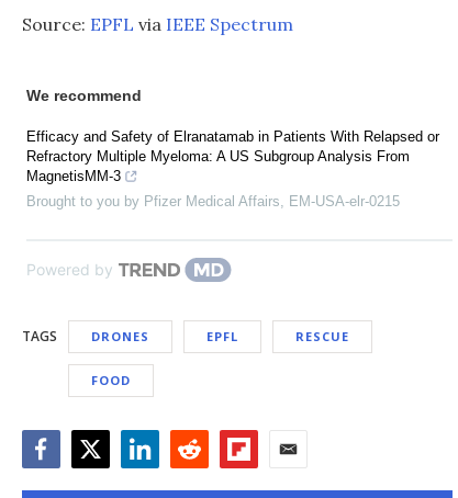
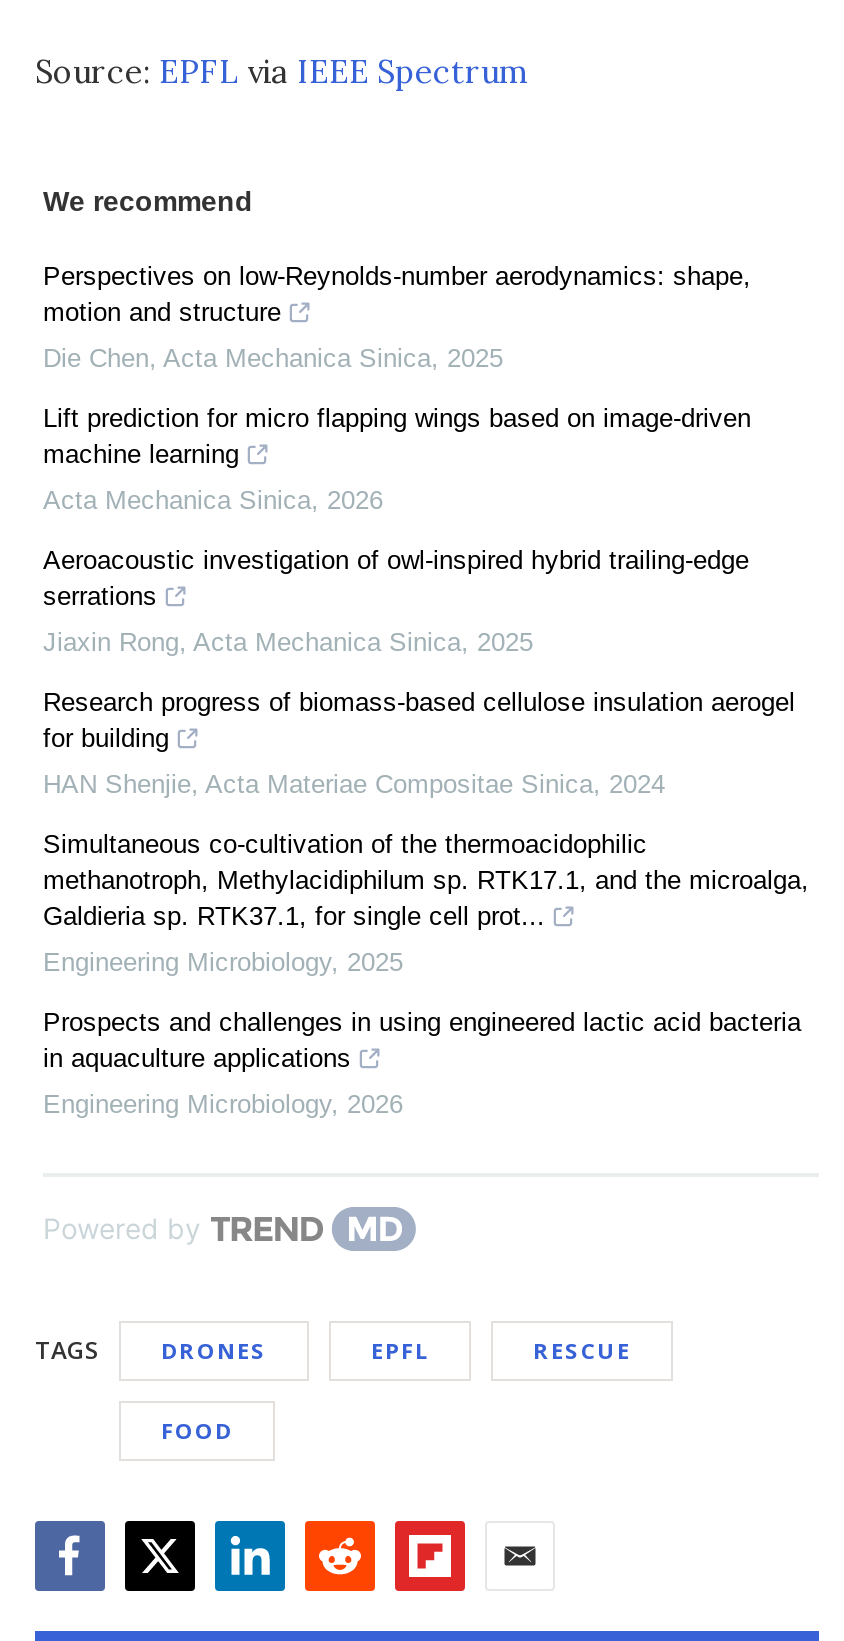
- Efficacy and Safety of Elranatamab in Patients With Relapsed or
- Refractory Multiple Myeloma: A US Subgroup Analysis From
- MagnetisMM-3
- Brought to you by Pfizer Medical Affairs, EM-USA-elr-0215
+ Perspectives on low-Reynolds-number aerodynamics: shape,
+ motion and structure
+ Die Chen, Acta Mechanica Sinica, 2025
+ Lift prediction for micro flapping wings based on image-driven
+ machine learning
+ Acta Mechanica Sinica, 2026
+ Aeroacoustic investigation of owl-inspired hybrid trailing-edge
+ serrations
+ Jiaxin Rong, Acta Mechanica Sinica, 2025
+ Research progress of biomass-based cellulose insulation aerogel
+ for building
+ HAN Shenjie, Acta Materiae Compositae Sinica, 2024
+ Simultaneous co-cultivation of the thermoacidophilic
+ methanotroph, Methylacidiphilum sp. RTK17.1, and the microalga,
+ Galdieria sp. RTK37.1, for single cell prot...
+ Engineering Microbiology, 2025
+ Prospects and challenges in using engineered lactic acid bacteria
+ in aquaculture applications
+ Engineering Microbiology, 2026
